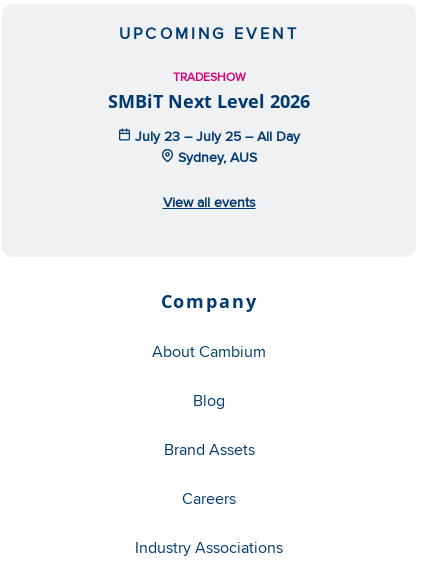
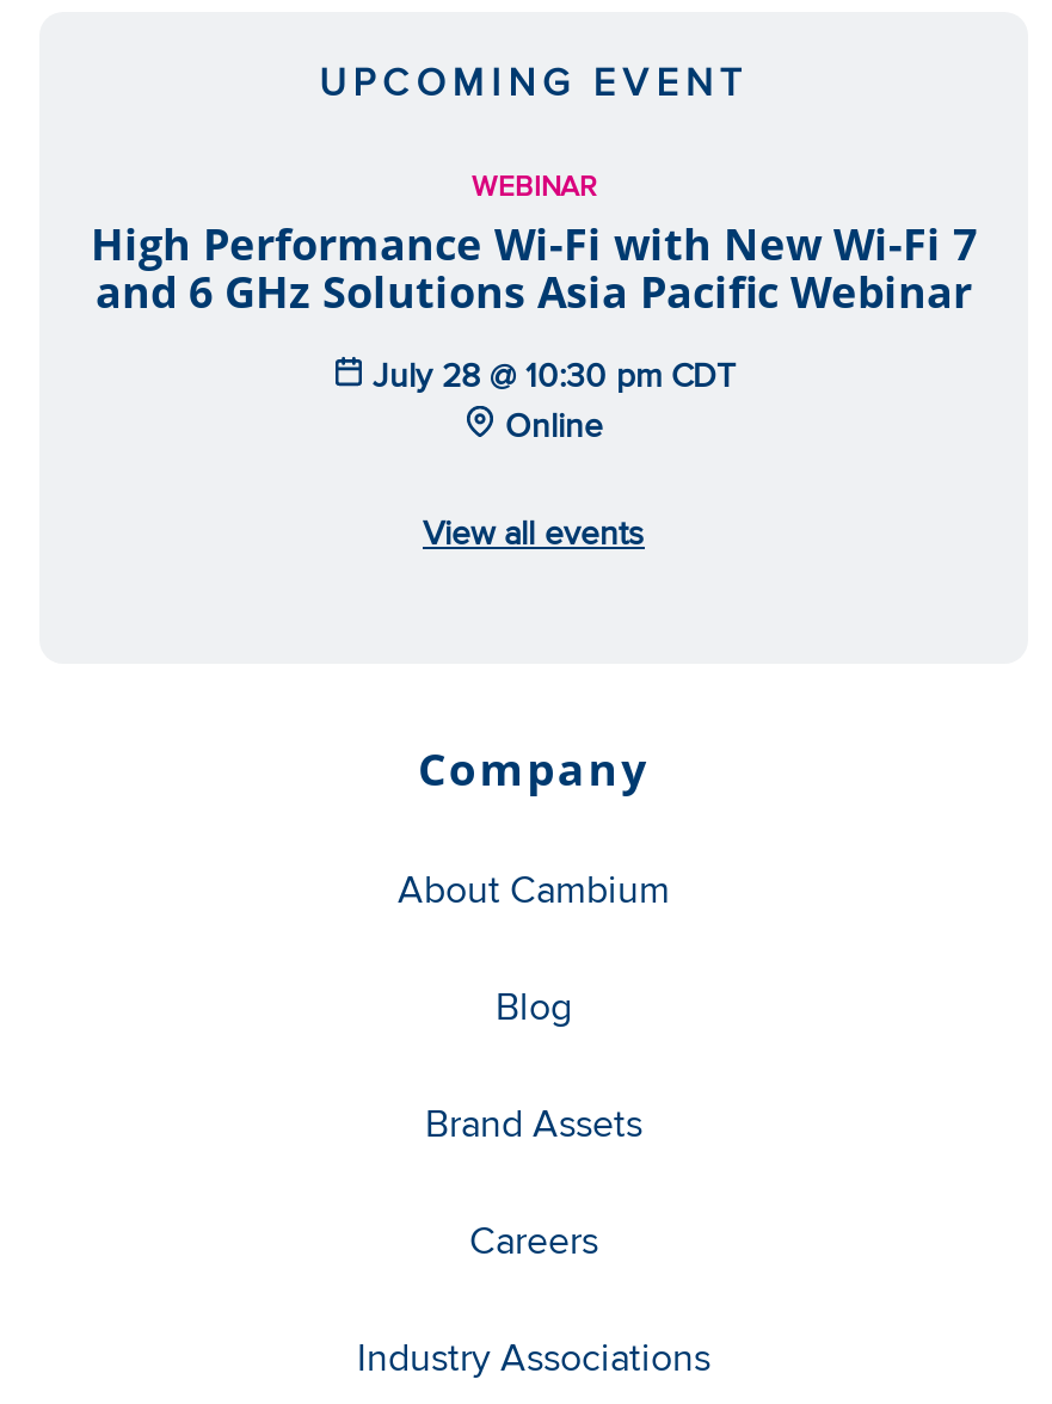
- TRADESHOW
- SMBiT Next Level 2026
+ WEBINAR
+ High Performance Wi-Fi with New Wi-Fi 7
+ and 6 GHz Solutions Asia Pacific Webinar

- July 23 – July 25 – All Day
- Sydney, AUS
+ July 28 @ 10:30 pm CDT
+ Online
